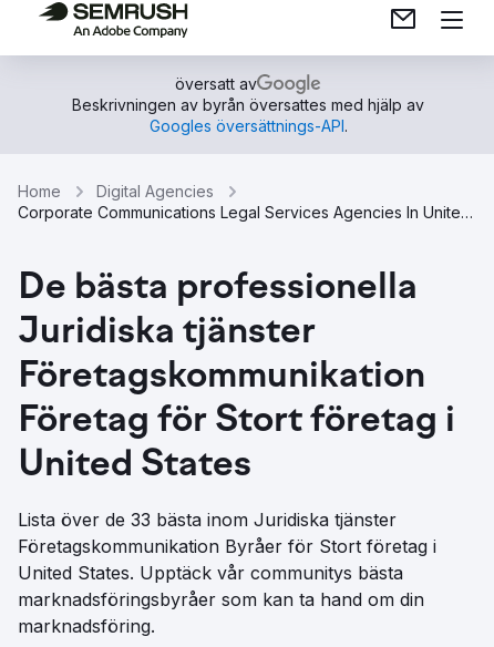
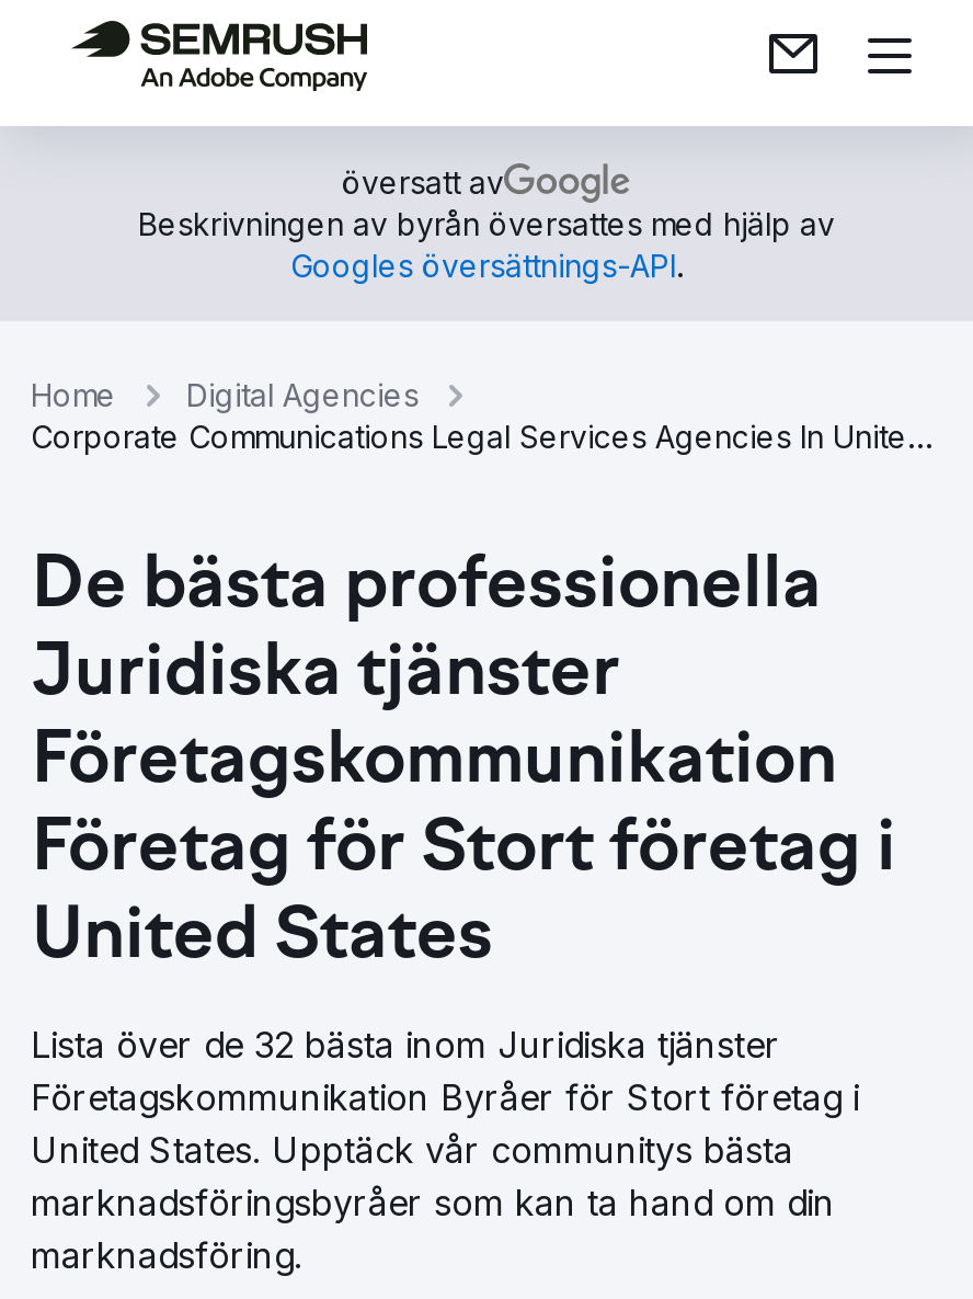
- Lista över de 33 bästa inom Juridiska tjänster
+ Lista över de 32 bästa inom Juridiska tjänster
